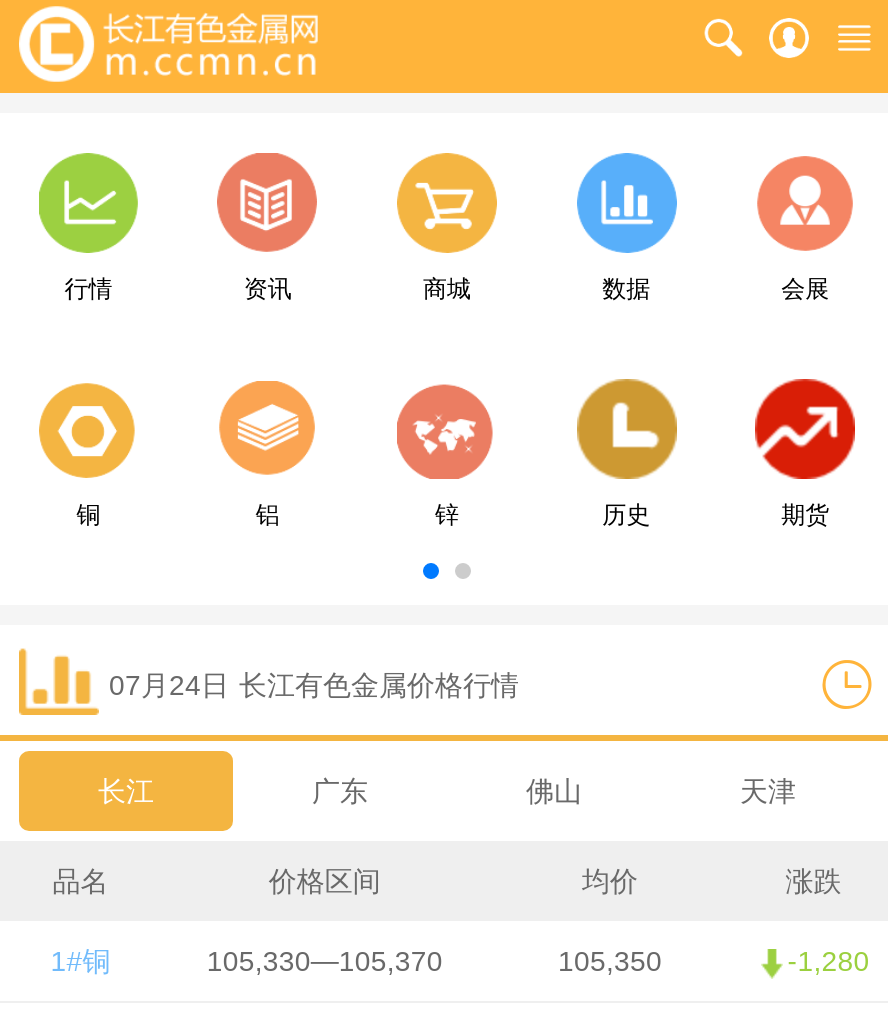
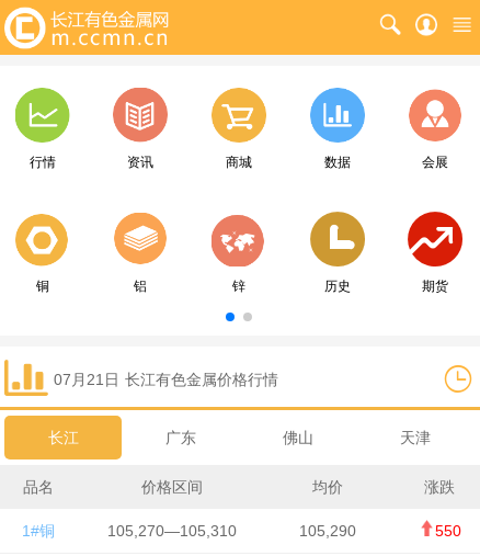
- 07月24日 长江有色金属价格行情
+ 07月21日 长江有色金属价格行情

- 105,330—105,370
+ 105,270—105,310

- 105,350
+ 105,290

- -1,280
+ 550
